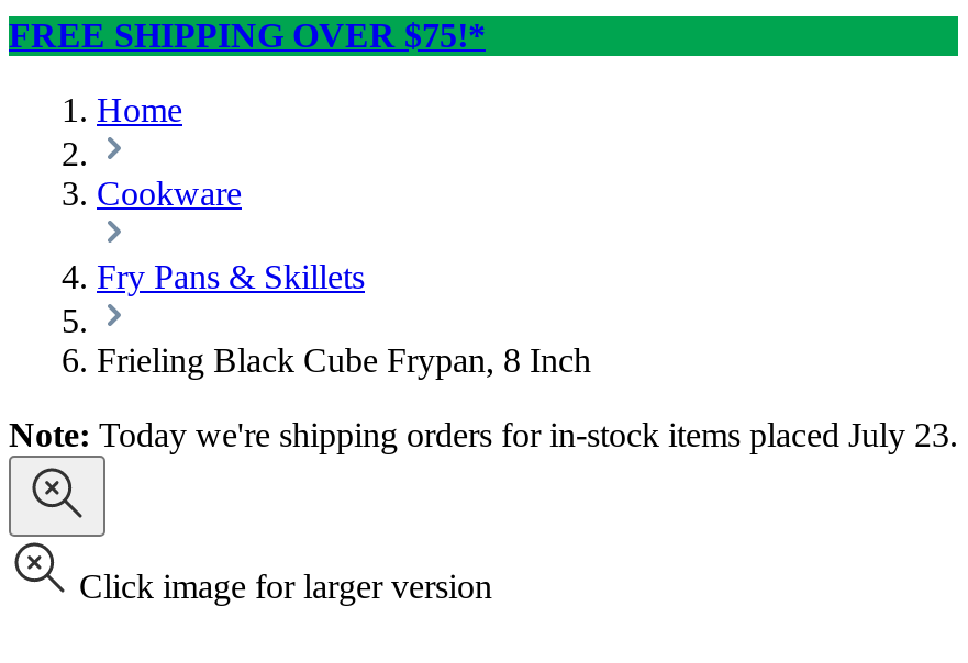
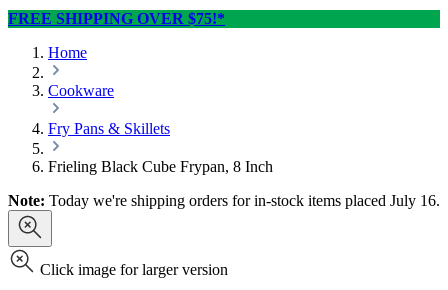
- Note: Today we're shipping orders for in-stock items placed July 23.
+ Note: Today we're shipping orders for in-stock items placed July 16.
